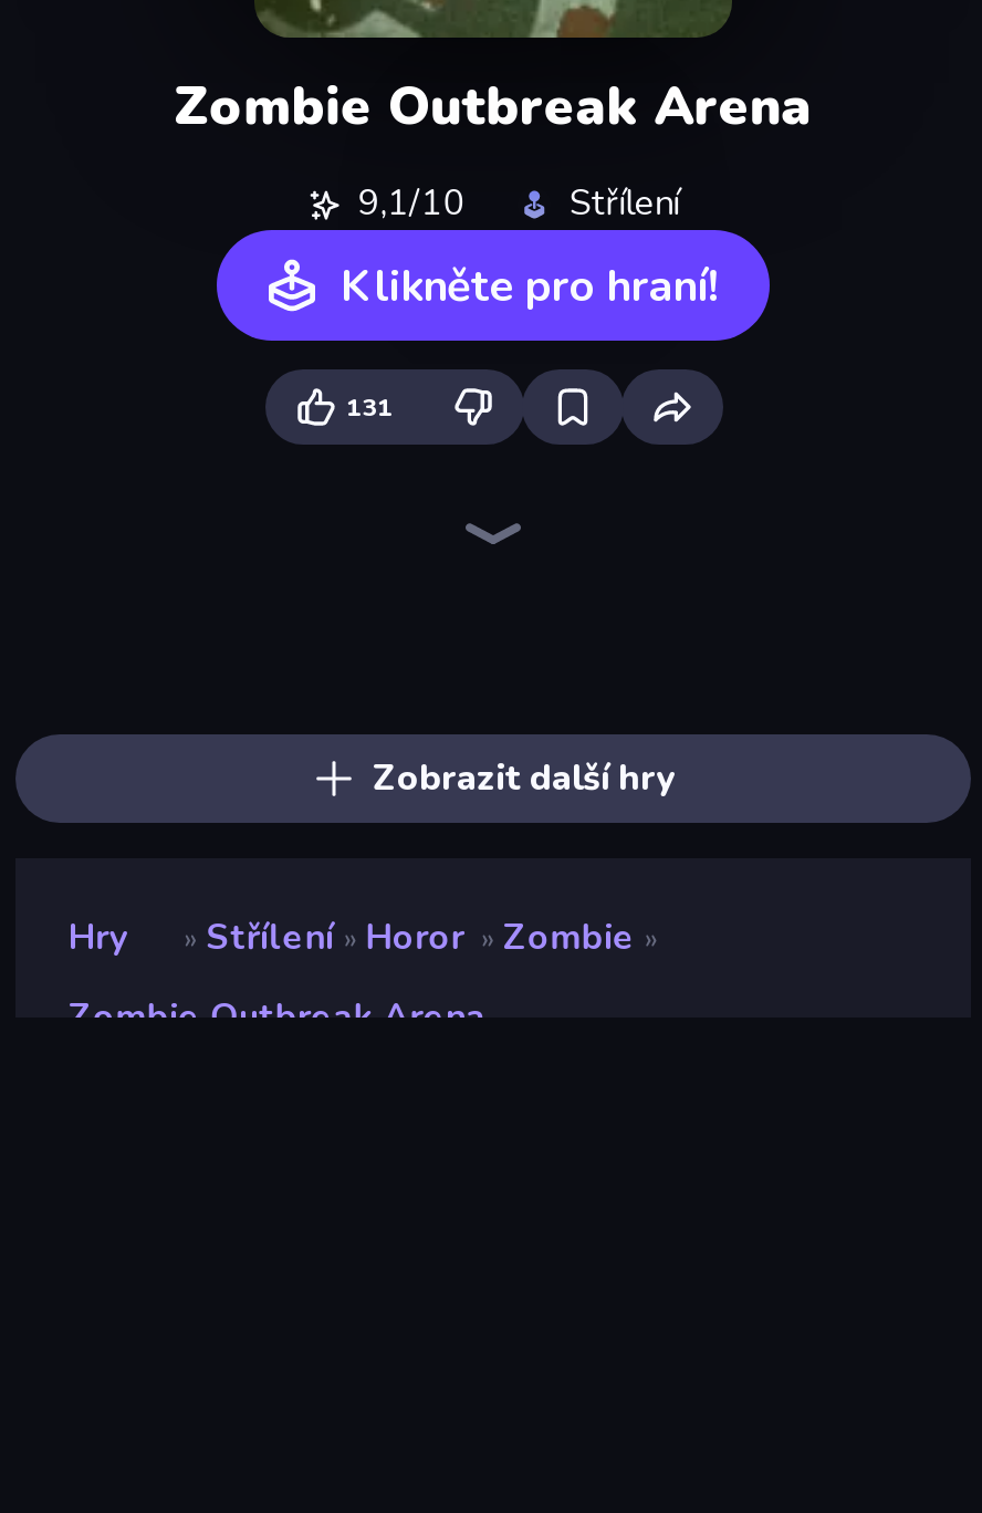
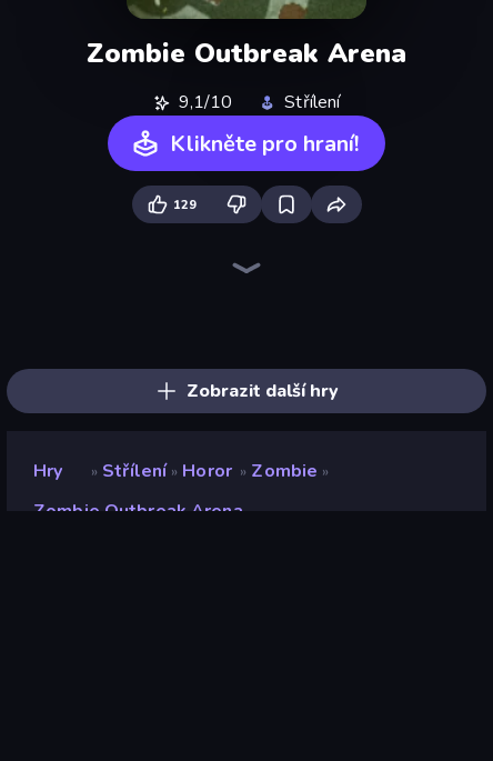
- 131
+ 129
